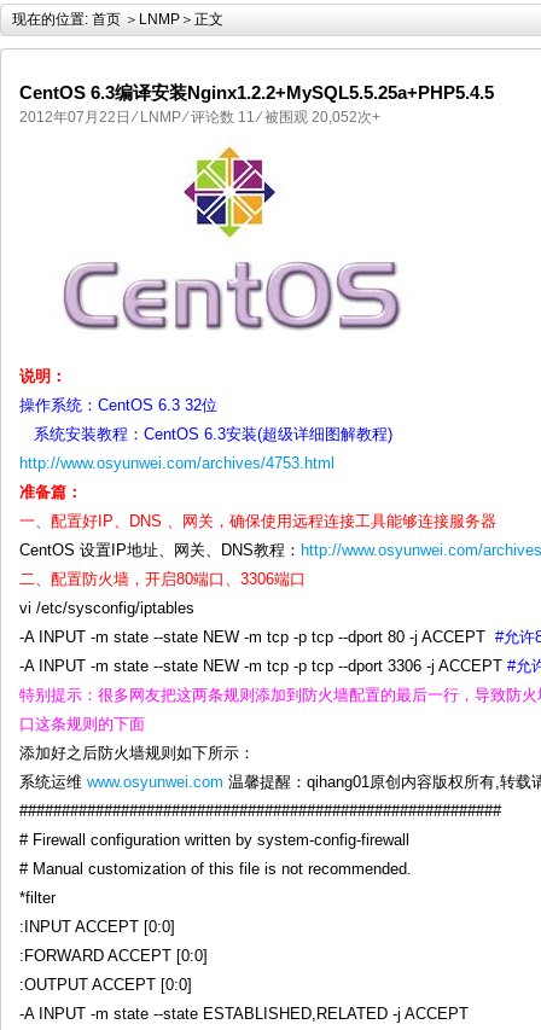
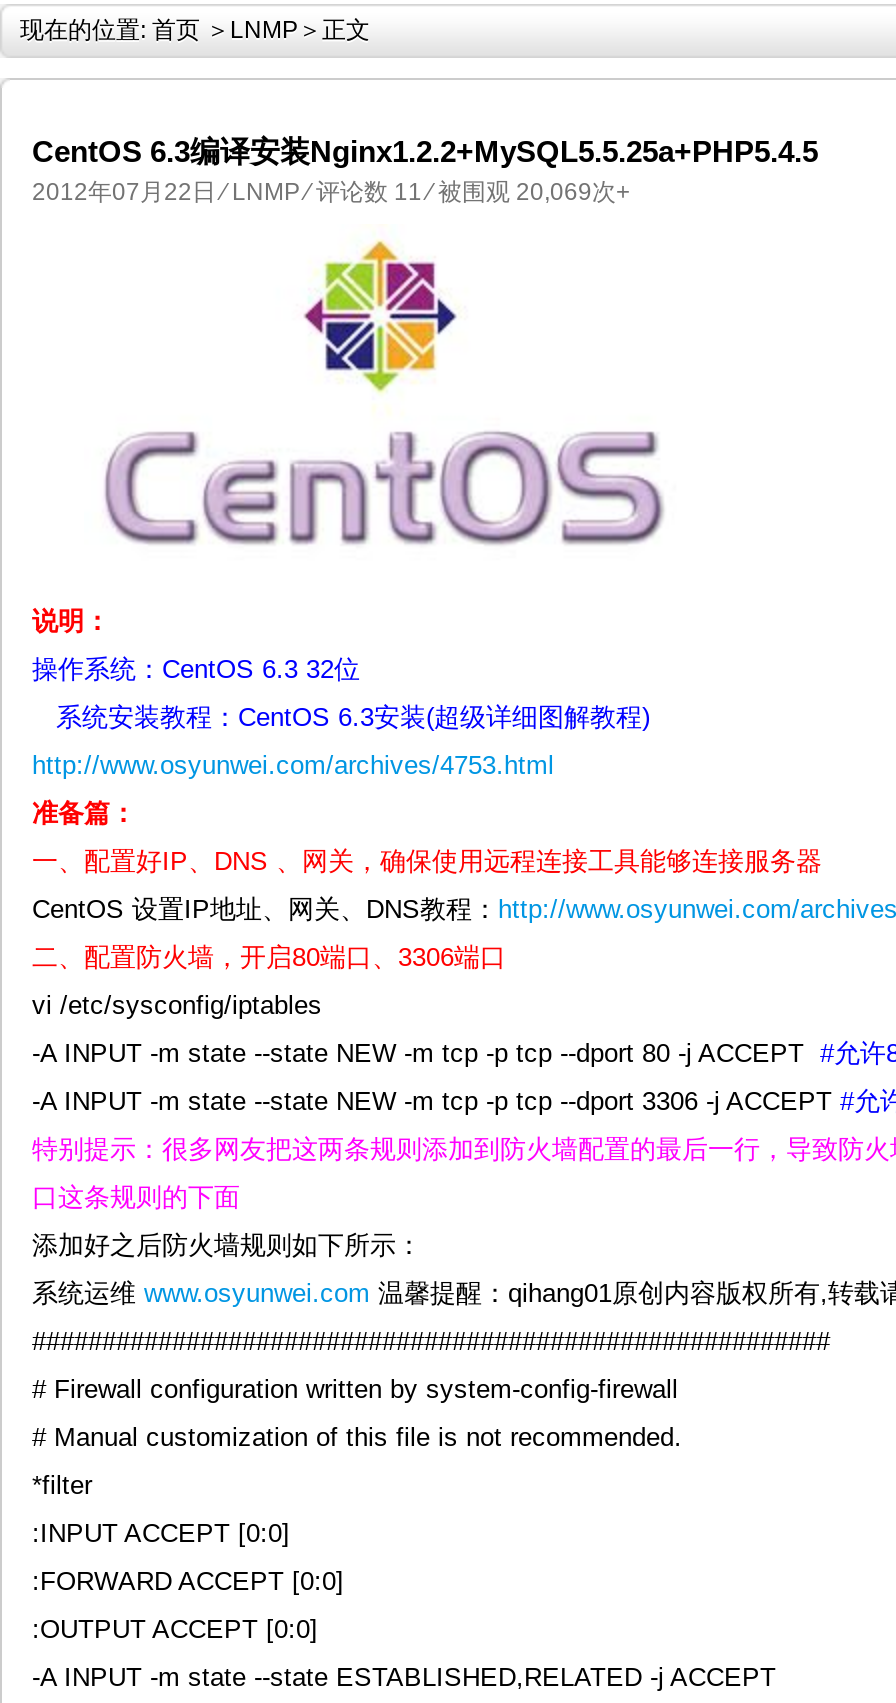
- 2012年07月22日 ⁄ LNMP ⁄评论数 11⁄ 被围观 20,052次+
+ 2012年07月22日 ⁄ LNMP ⁄评论数 11⁄ 被围观 20,069次+
